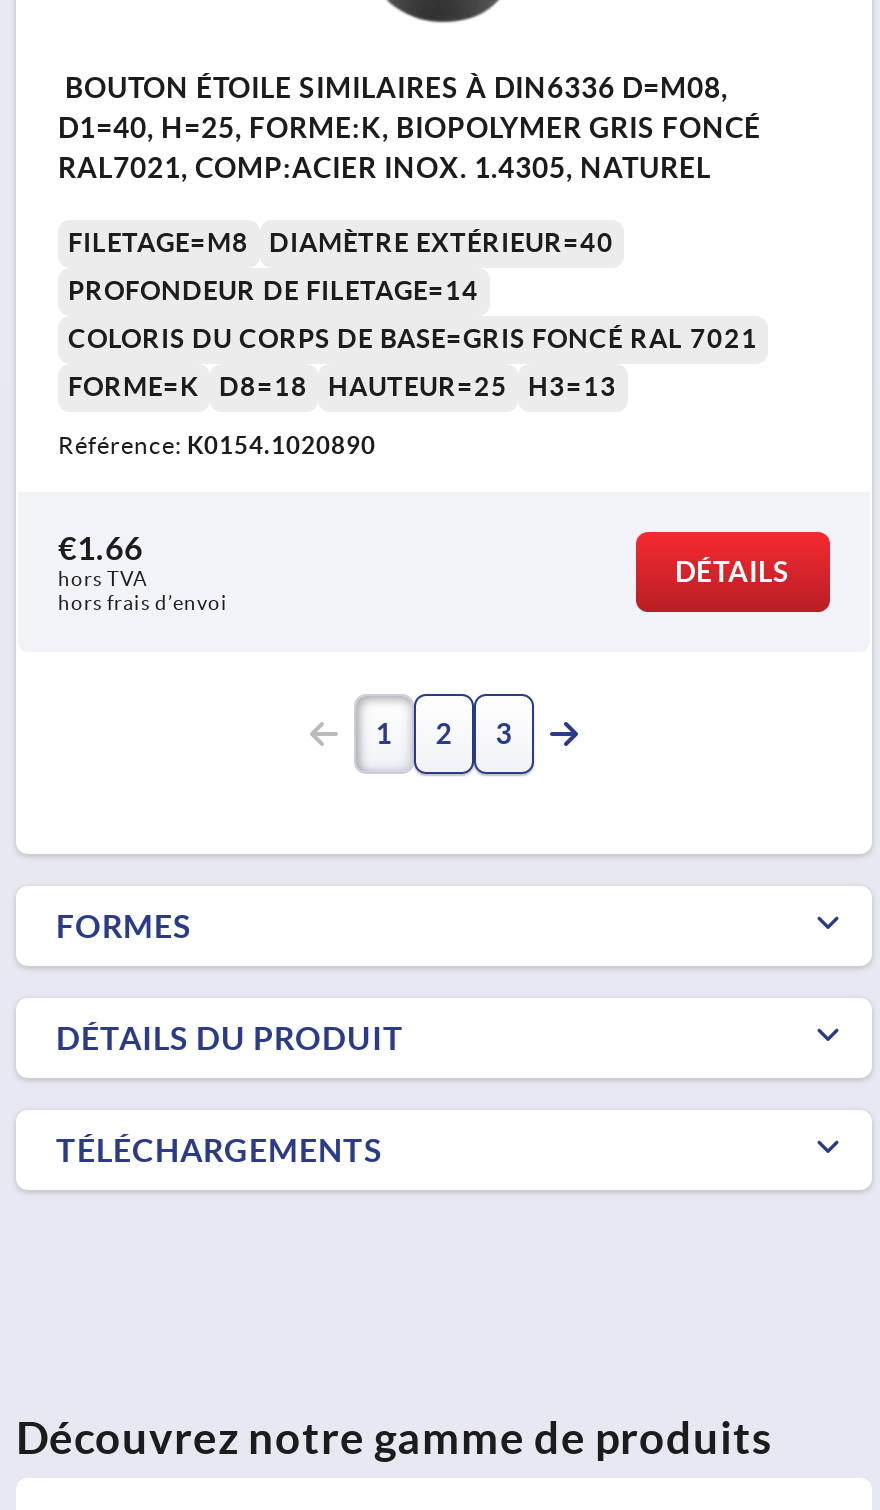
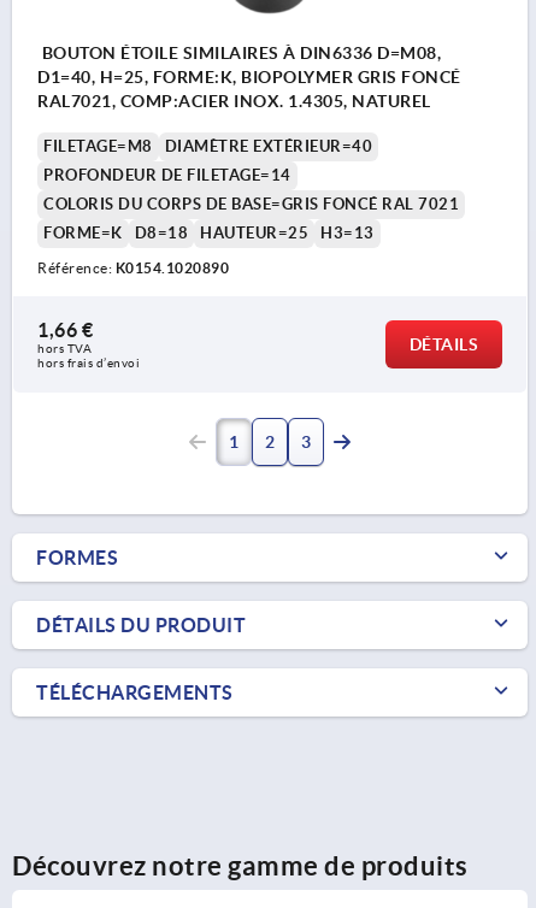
- €1.66
+ 1,66 €
